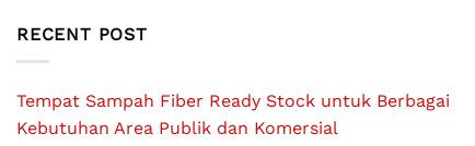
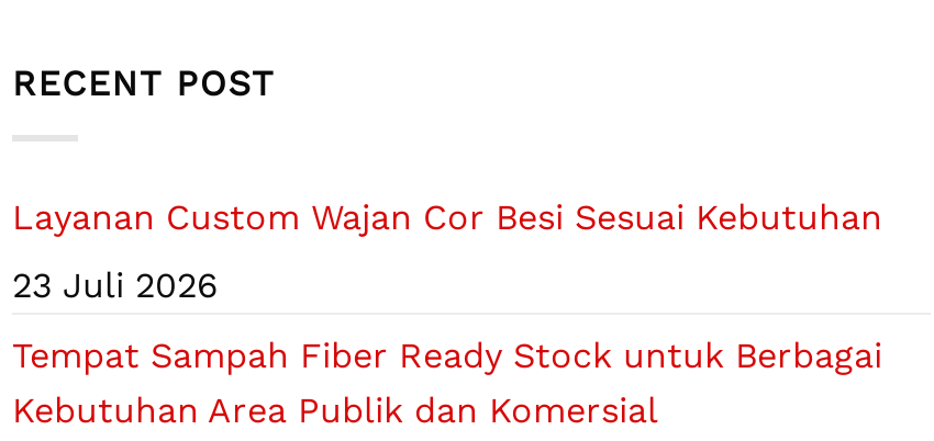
+ Layanan Custom Wajan Cor Besi Sesuai Kebutuhan
+ 23 Juli 2026
